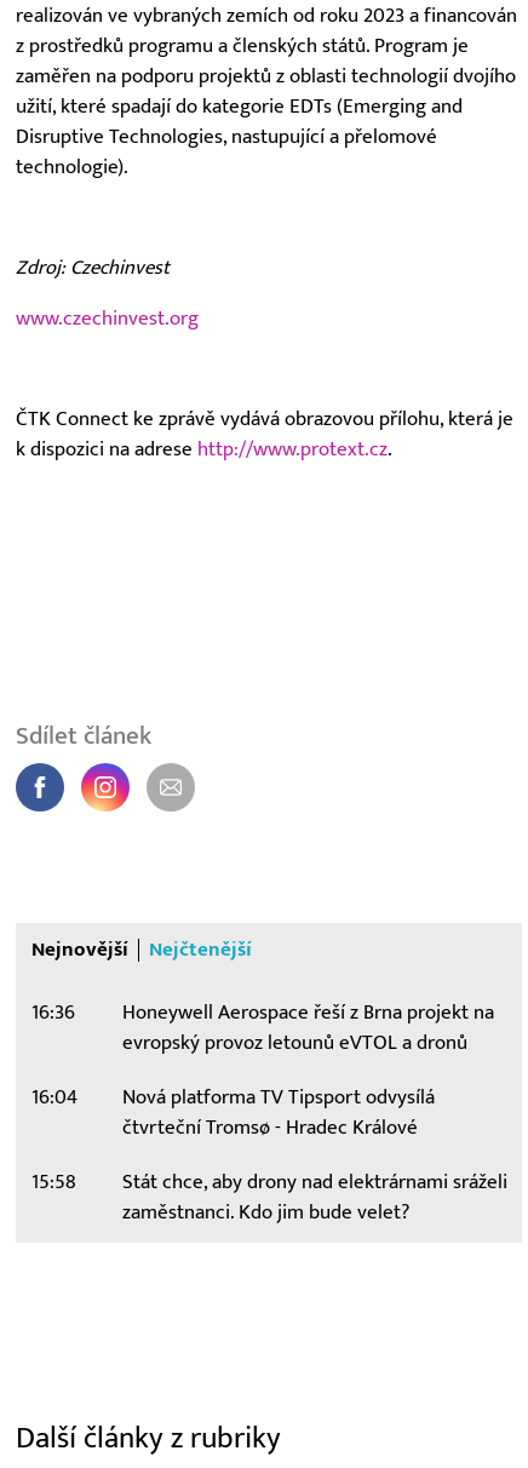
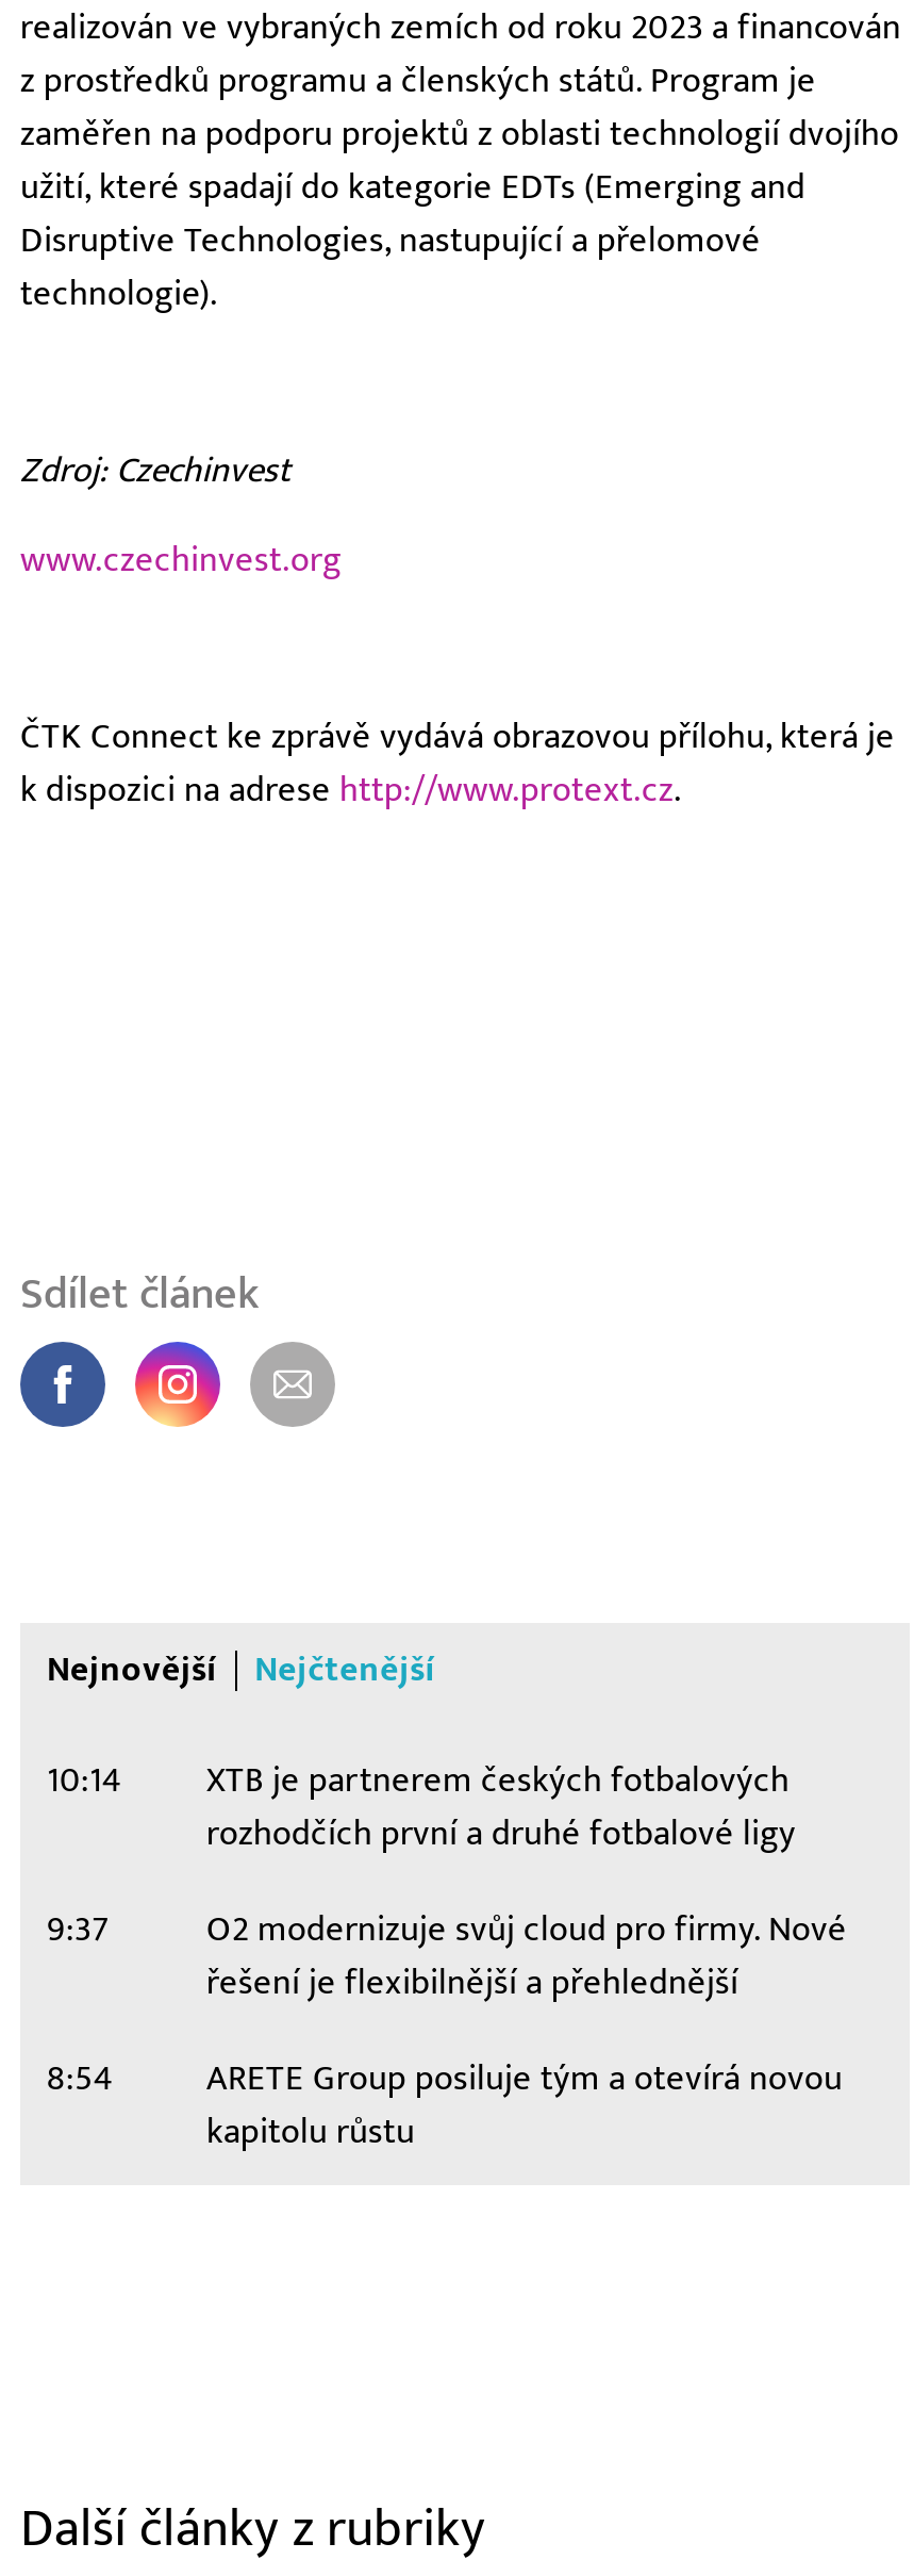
- 16:36
- Honeywell Aerospace řeší z Brna projekt na
- evropský provoz letounů eVTOL a dronů
+ 10:14
+ XTB je partnerem českých fotbalových
+ rozhodčích první a druhé fotbalové ligy

- 16:04
- Nová platforma TV Tipsport odvysílá
- čtvrteční Tromsø - Hradec Králové
+ 9:37
+ O2 modernizuje svůj cloud pro firmy. Nové
+ řešení je flexibilnější a přehlednější

- 15:58
- Stát chce, aby drony nad elektrárnami sráželi
- zaměstnanci. Kdo jim bude velet?
+ 8:54
+ ARETE Group posiluje tým a otevírá novou
+ kapitolu růstu
